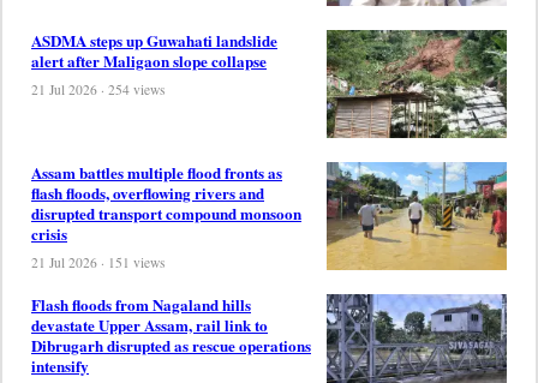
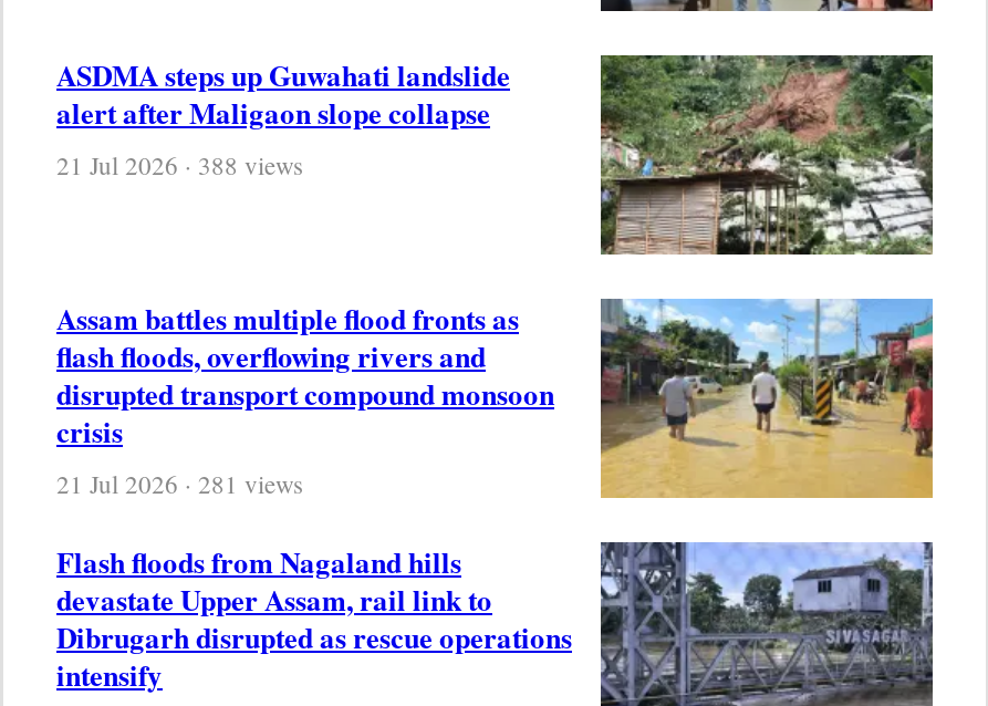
- 21 Jul 2026 · 254 views
+ 21 Jul 2026 · 388 views

- 21 Jul 2026 · 151 views
+ 21 Jul 2026 · 281 views
